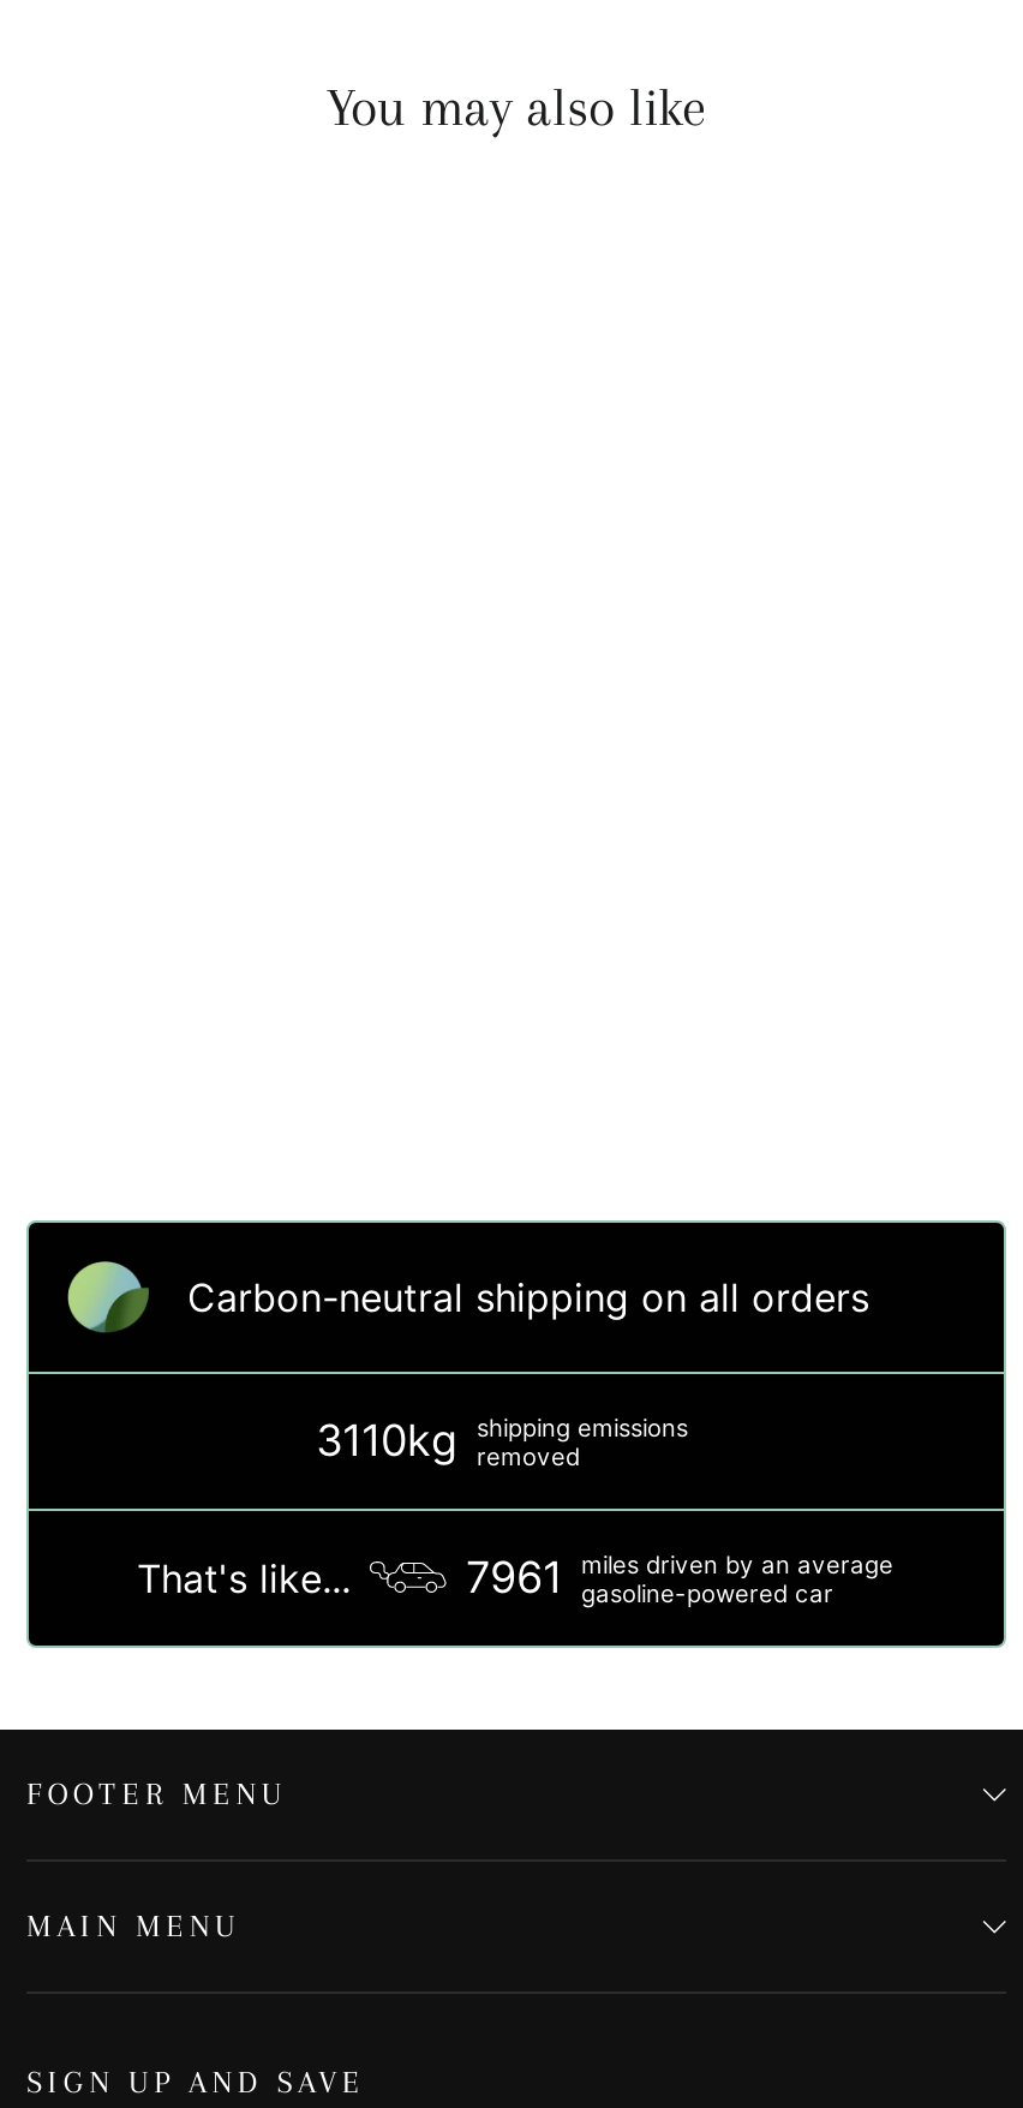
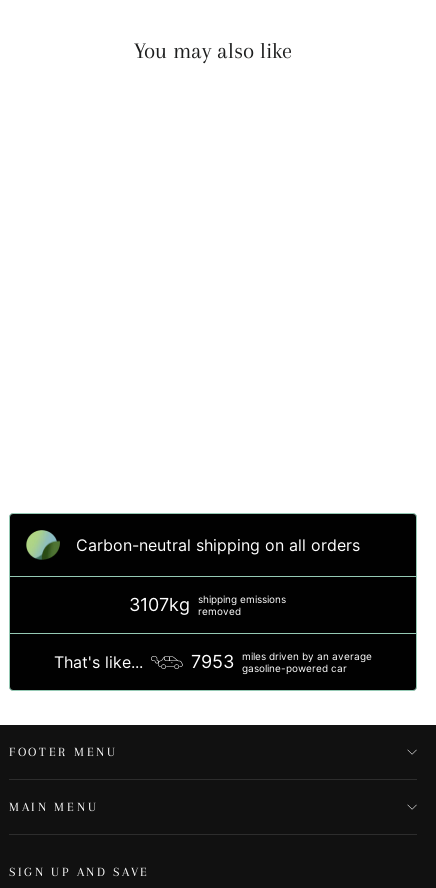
- 3110kg shipping emissions removed
+ 3107kg shipping emissions removed

- 7961 miles driven by an average gasoline-powered car
+ 7953 miles driven by an average gasoline-powered car
